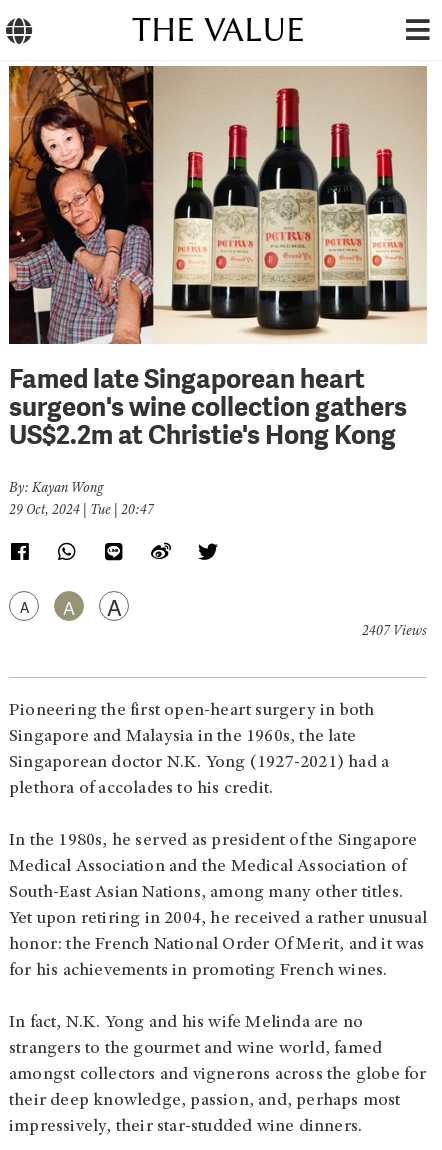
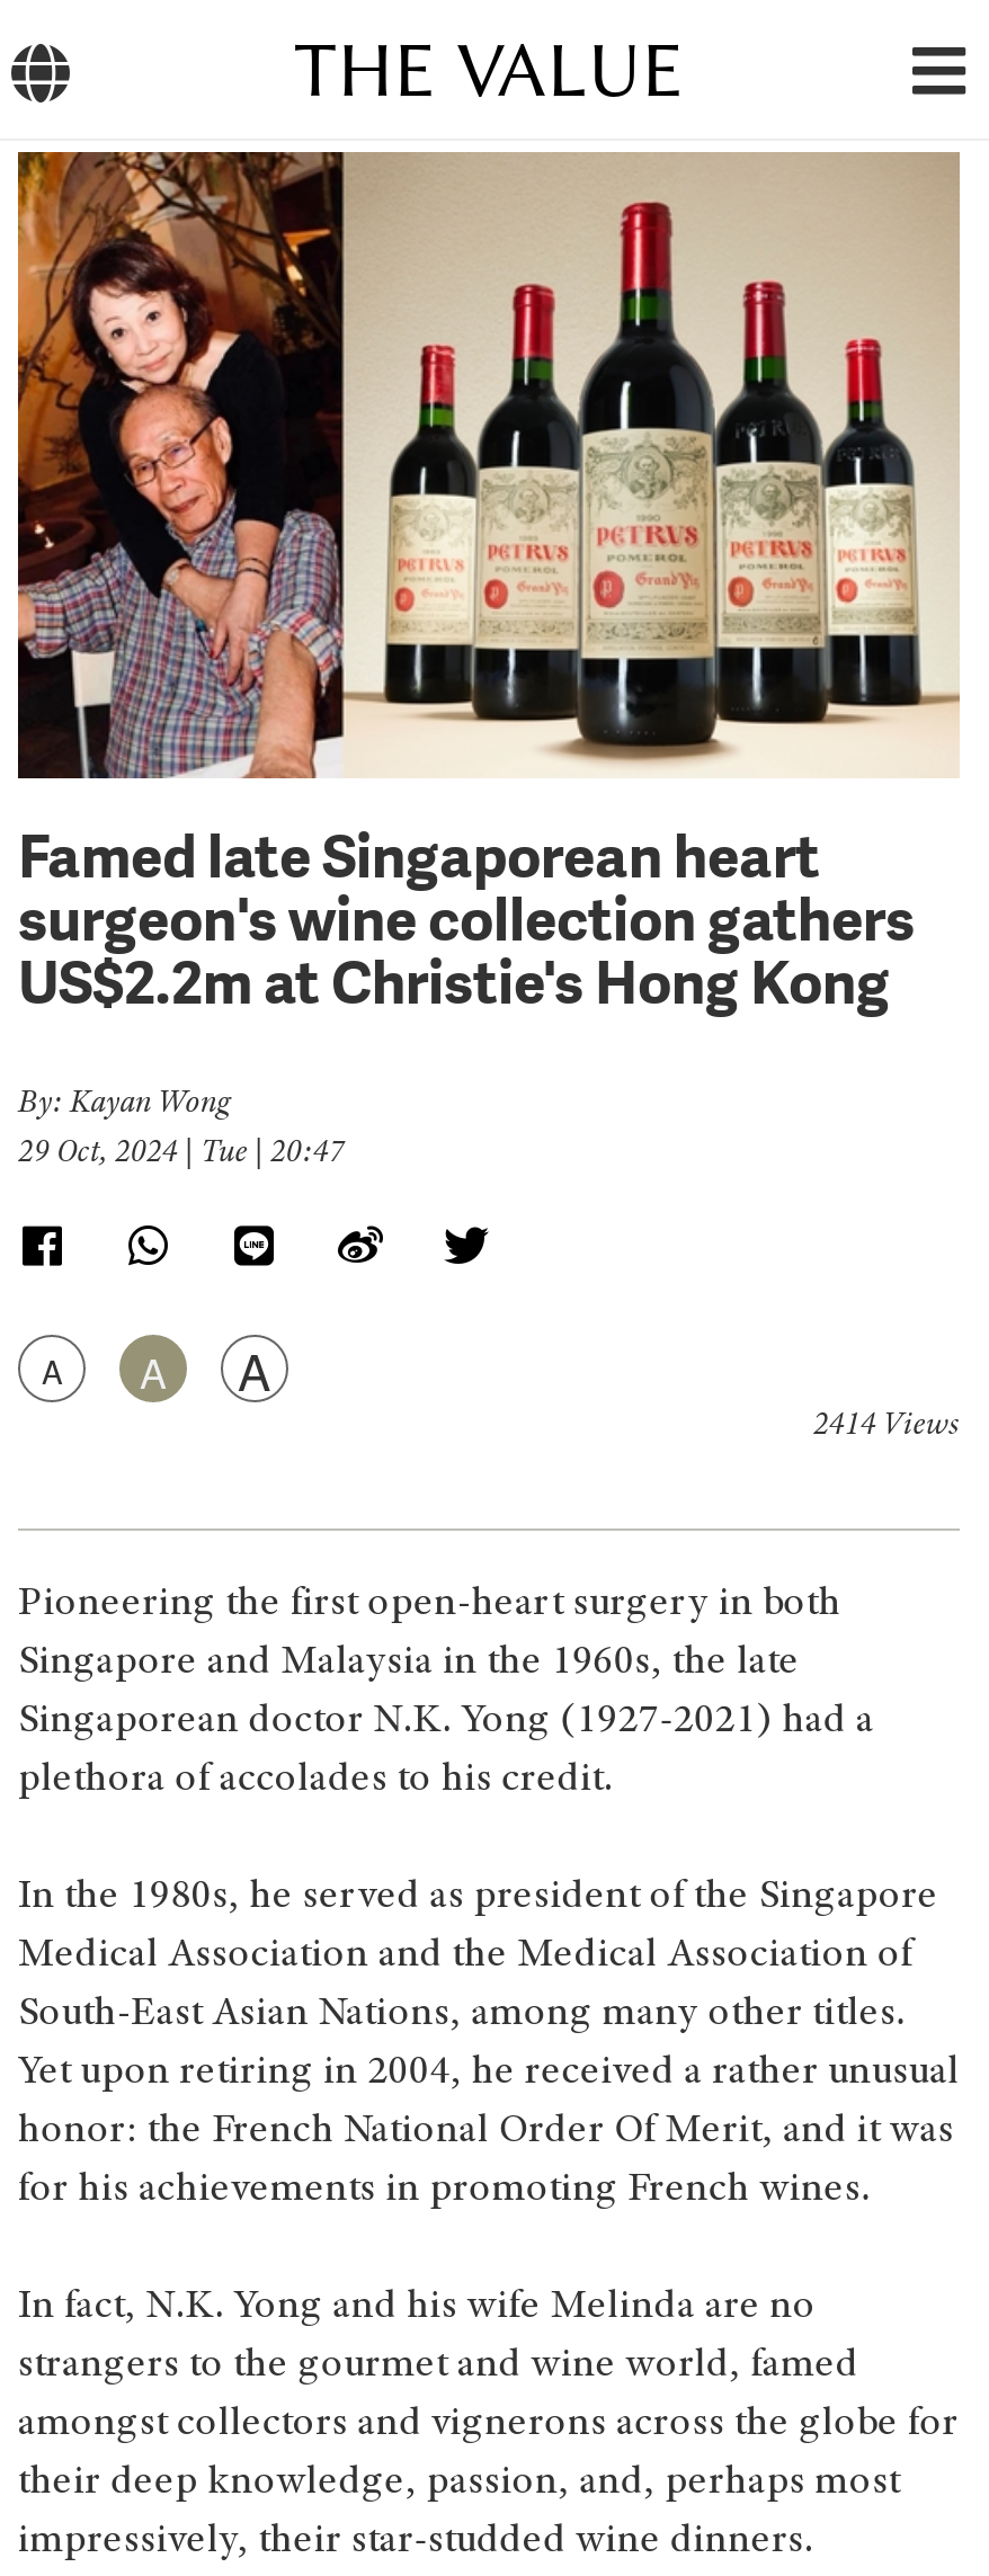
- 2407 Views
+ 2414 Views
